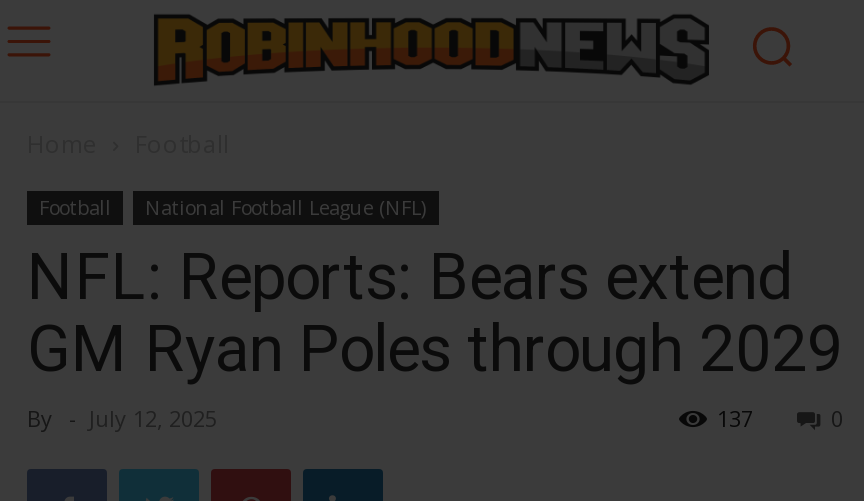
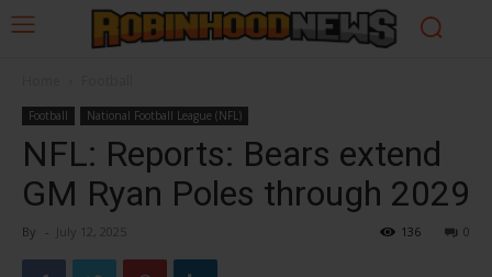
- 137
+ 136
